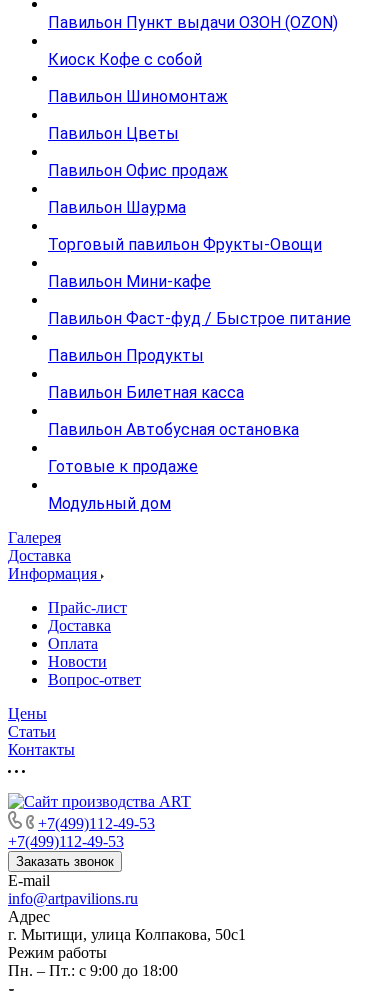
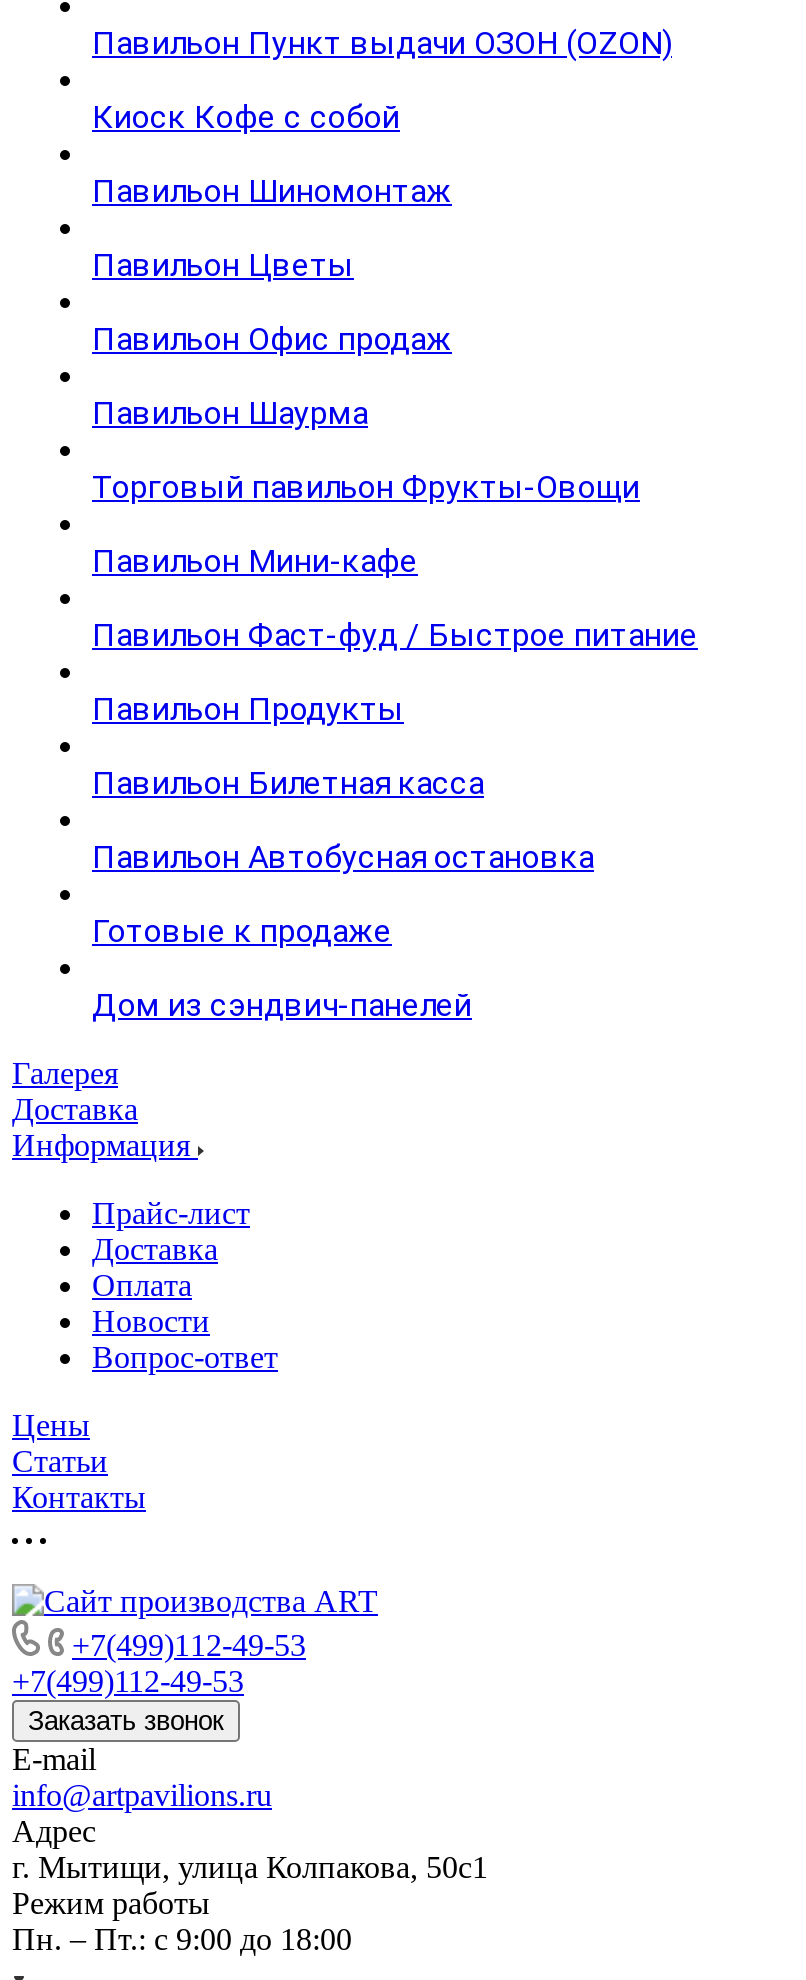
- Модульный дом
+ Дом из сэндвич-панелей
